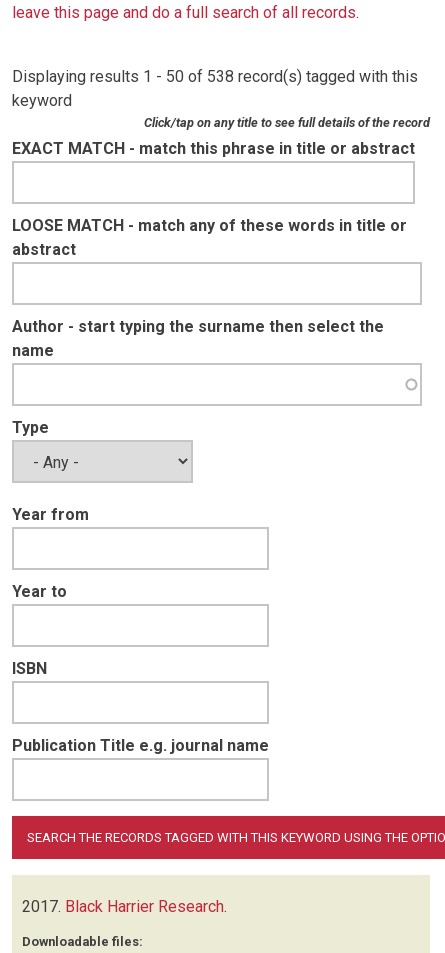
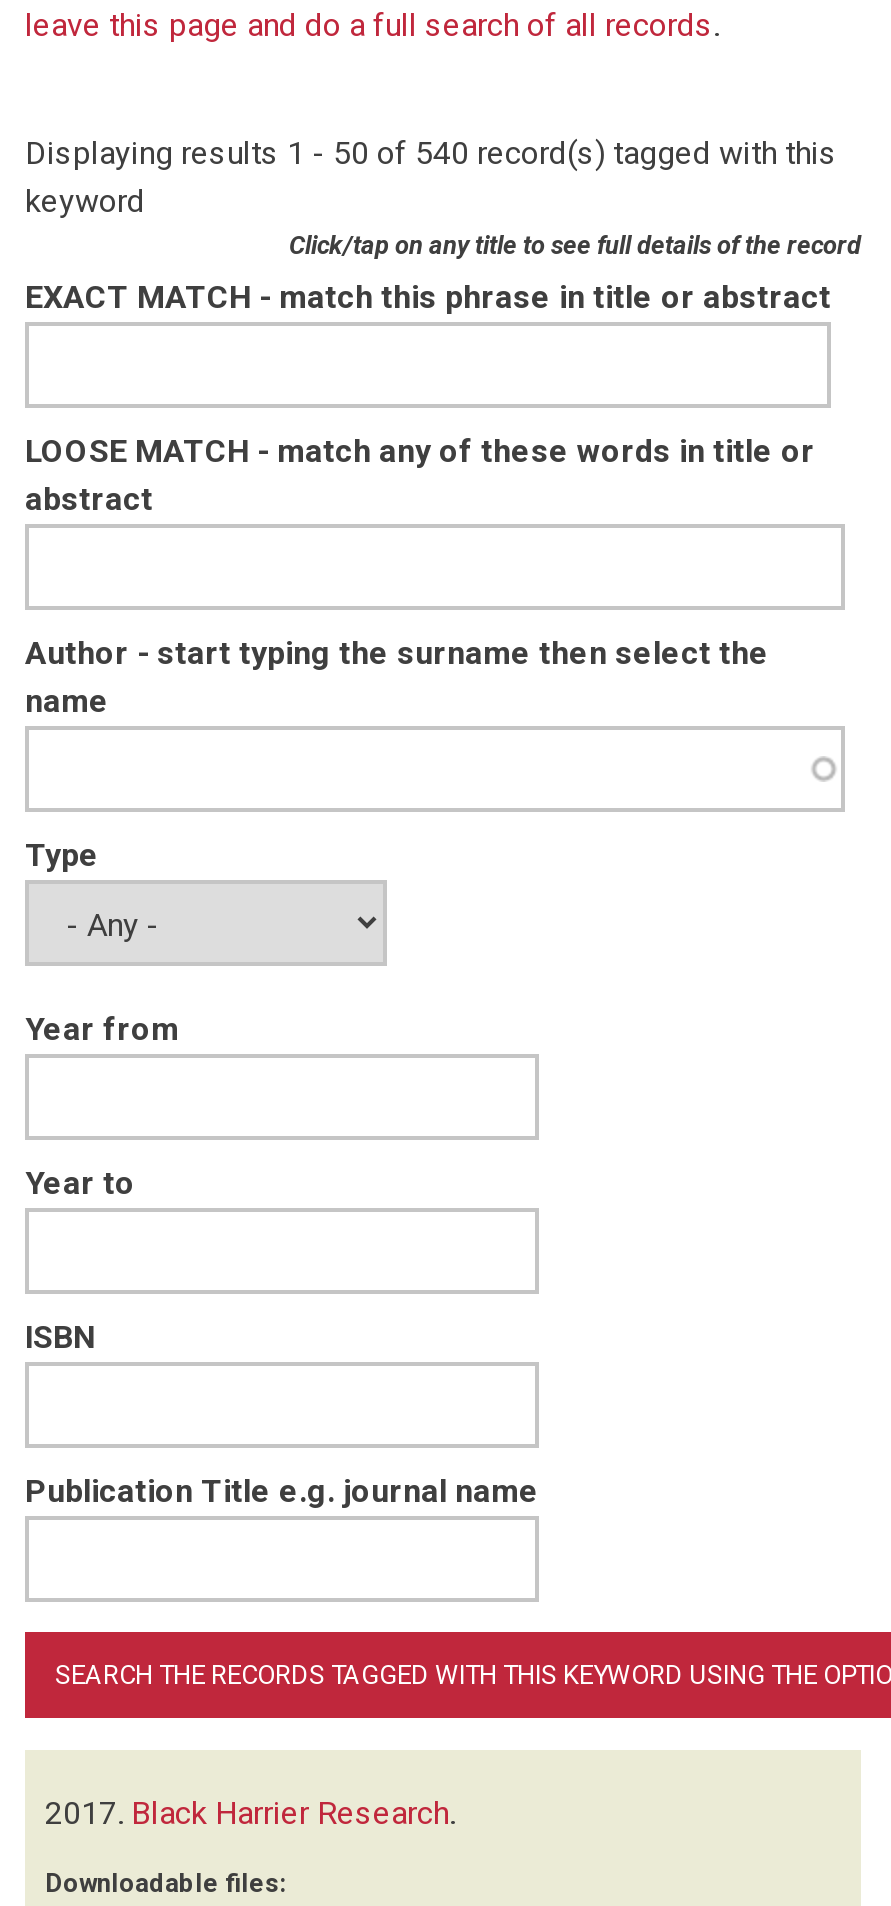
- Displaying results 1 - 50 of 538 record(s) tagged with this
+ Displaying results 1 - 50 of 540 record(s) tagged with this
